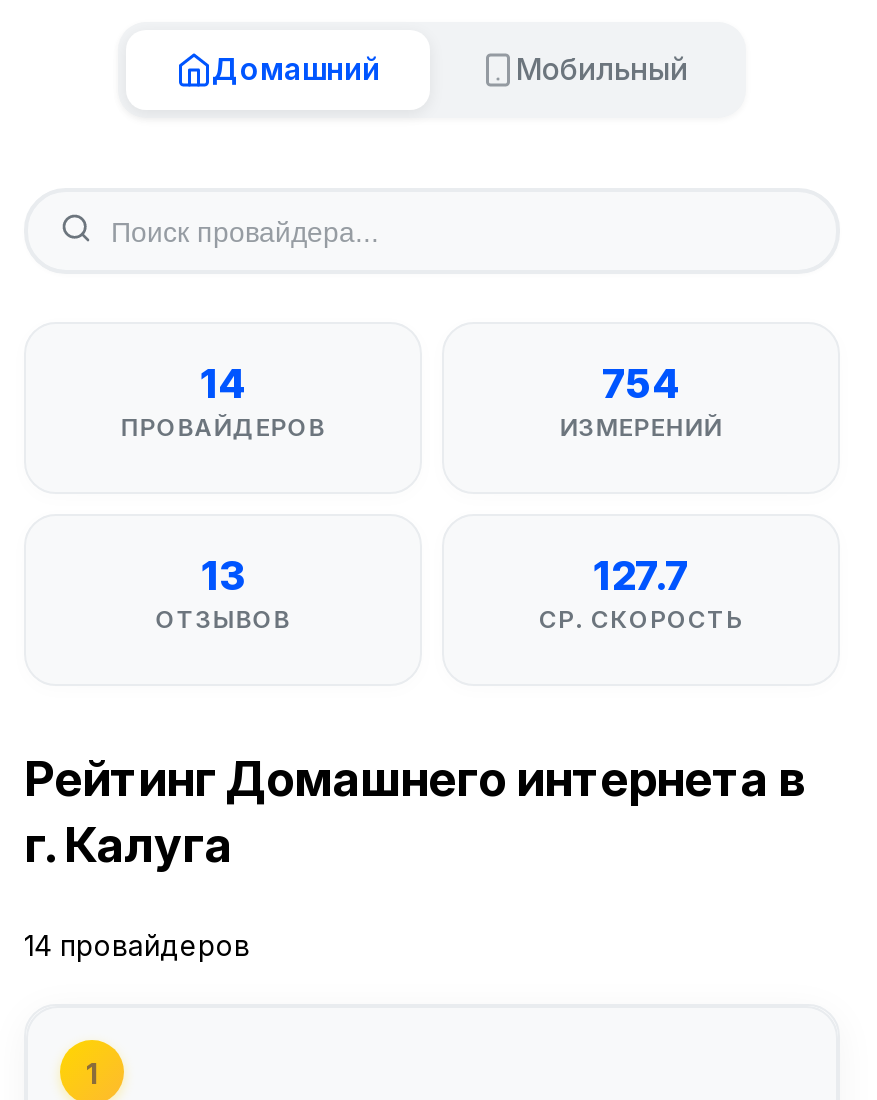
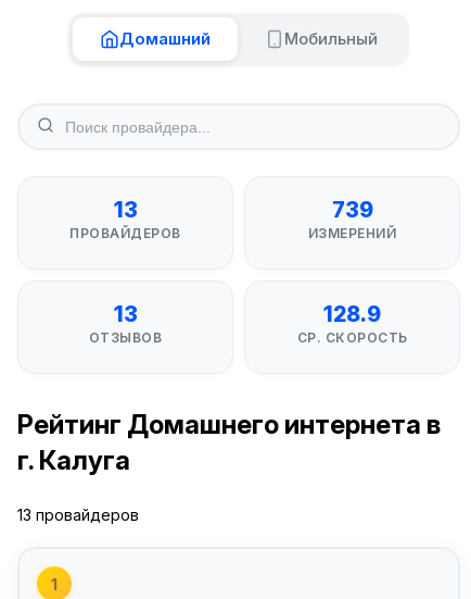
- 14
+ 13

- 754
+ 739

- 127.7
+ 128.9

- 14 провайдеров
+ 13 провайдеров
